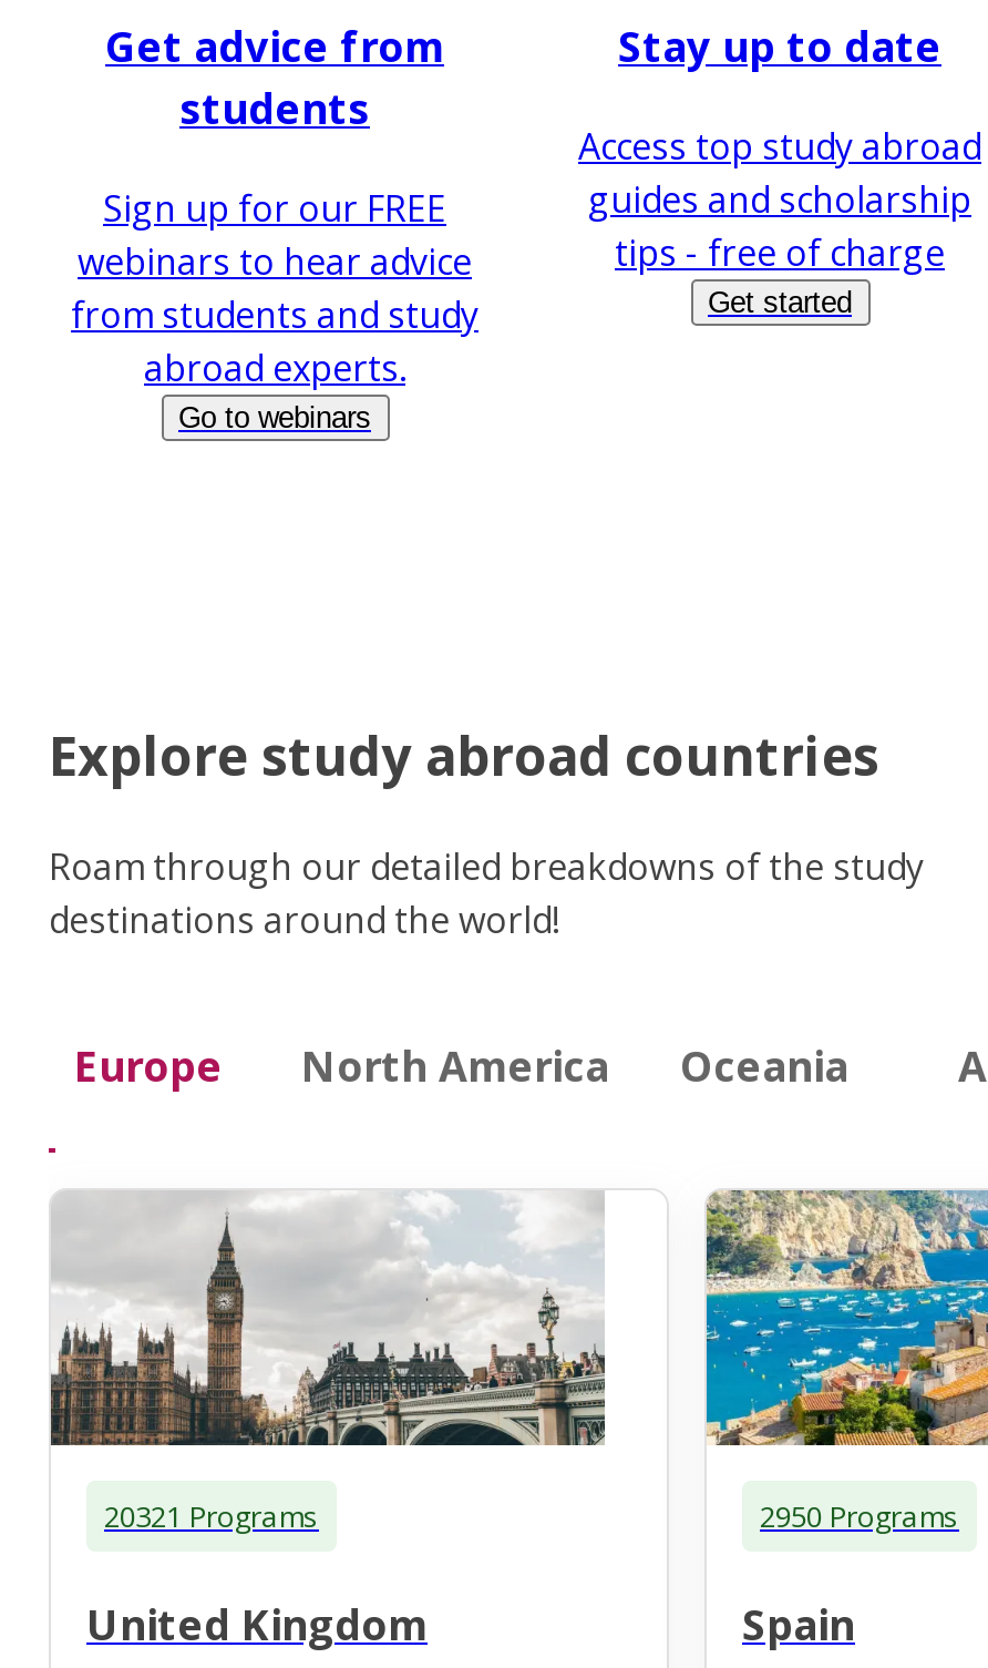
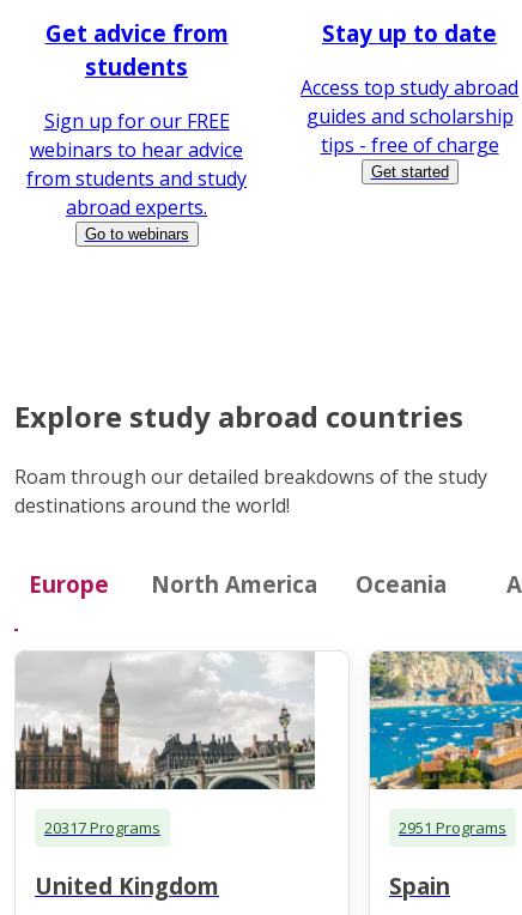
- 20321 Programs
+ 20317 Programs

- 2950 Programs
+ 2951 Programs
